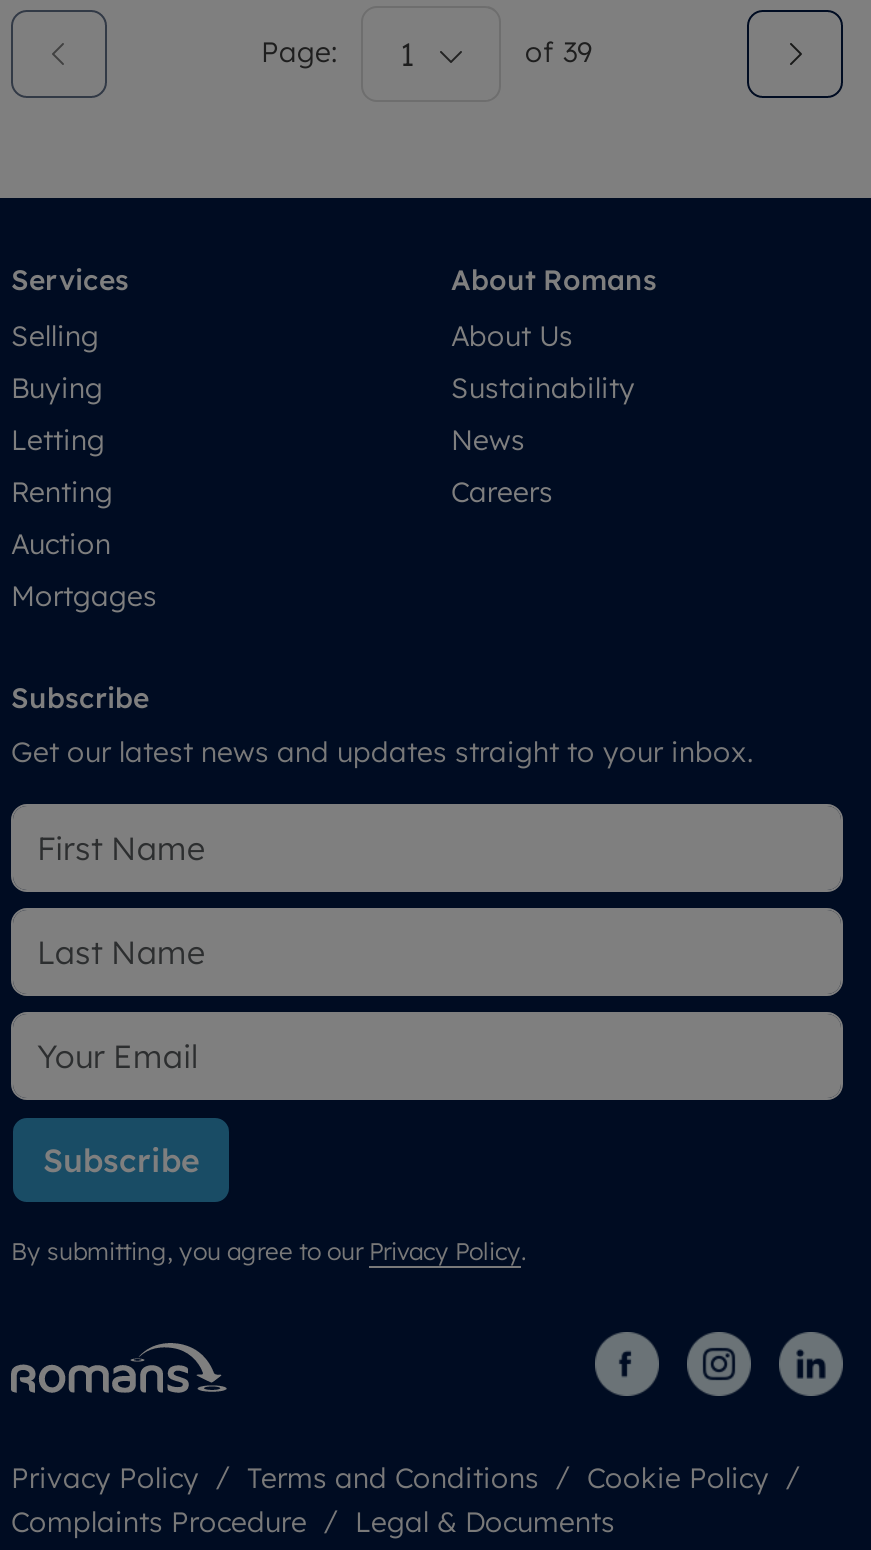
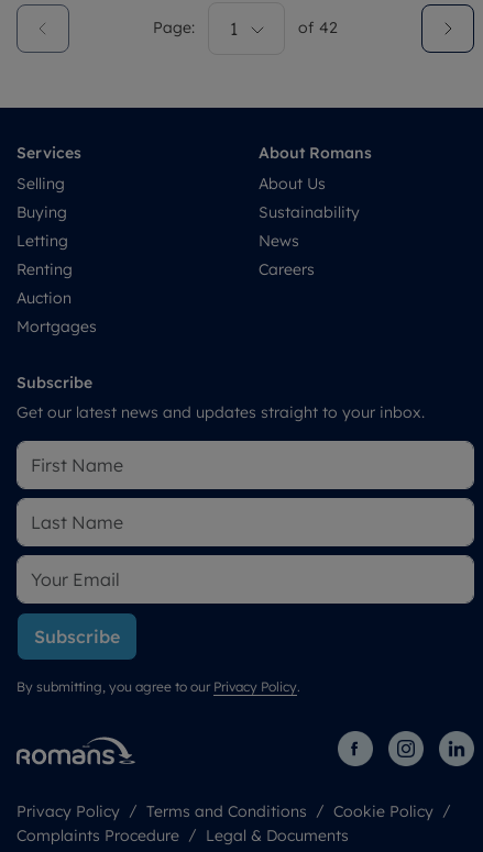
- of 39
+ of 42
